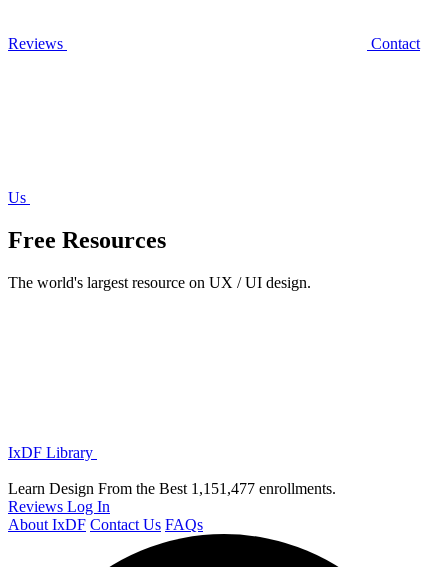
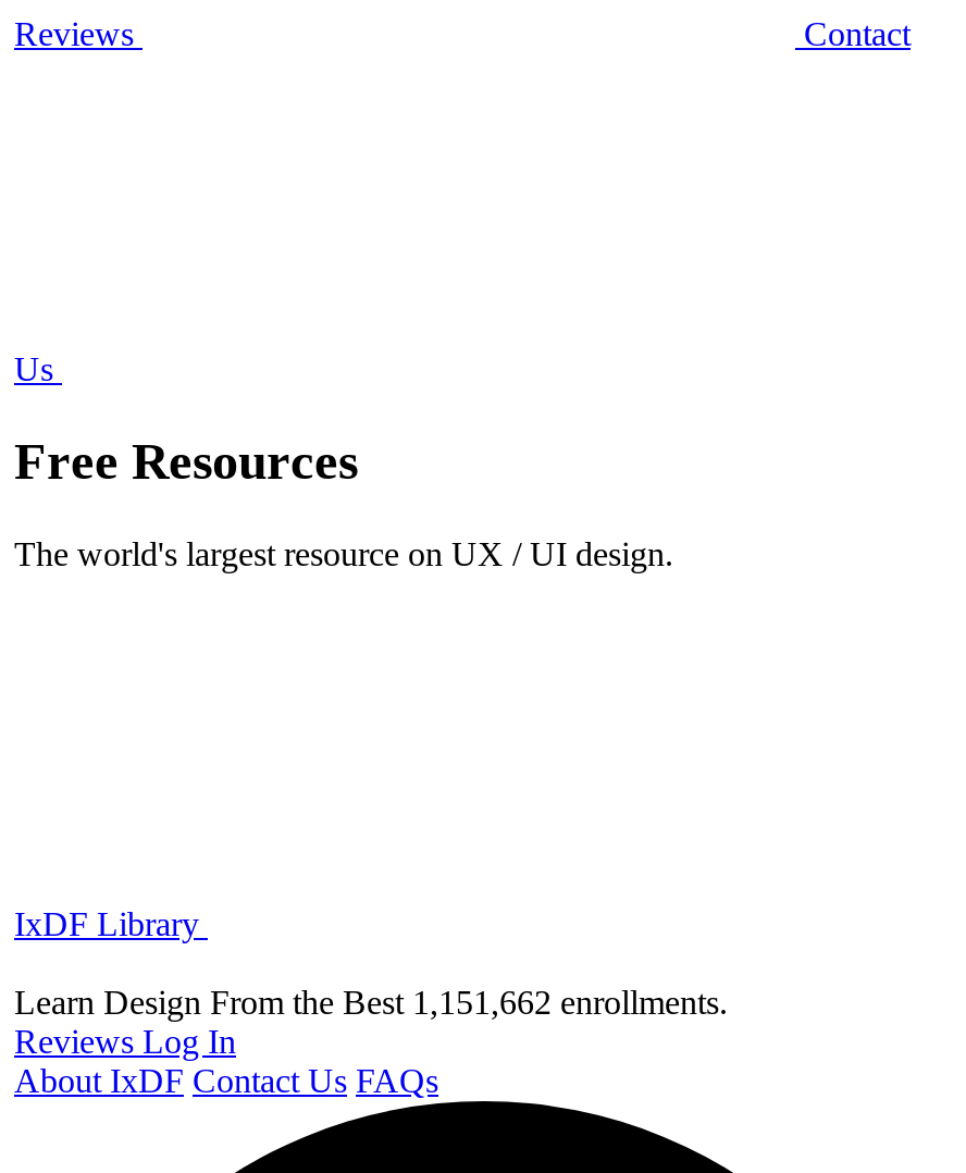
- Learn Design From the Best 1,151,477 enrollments.
+ Learn Design From the Best 1,151,662 enrollments.
